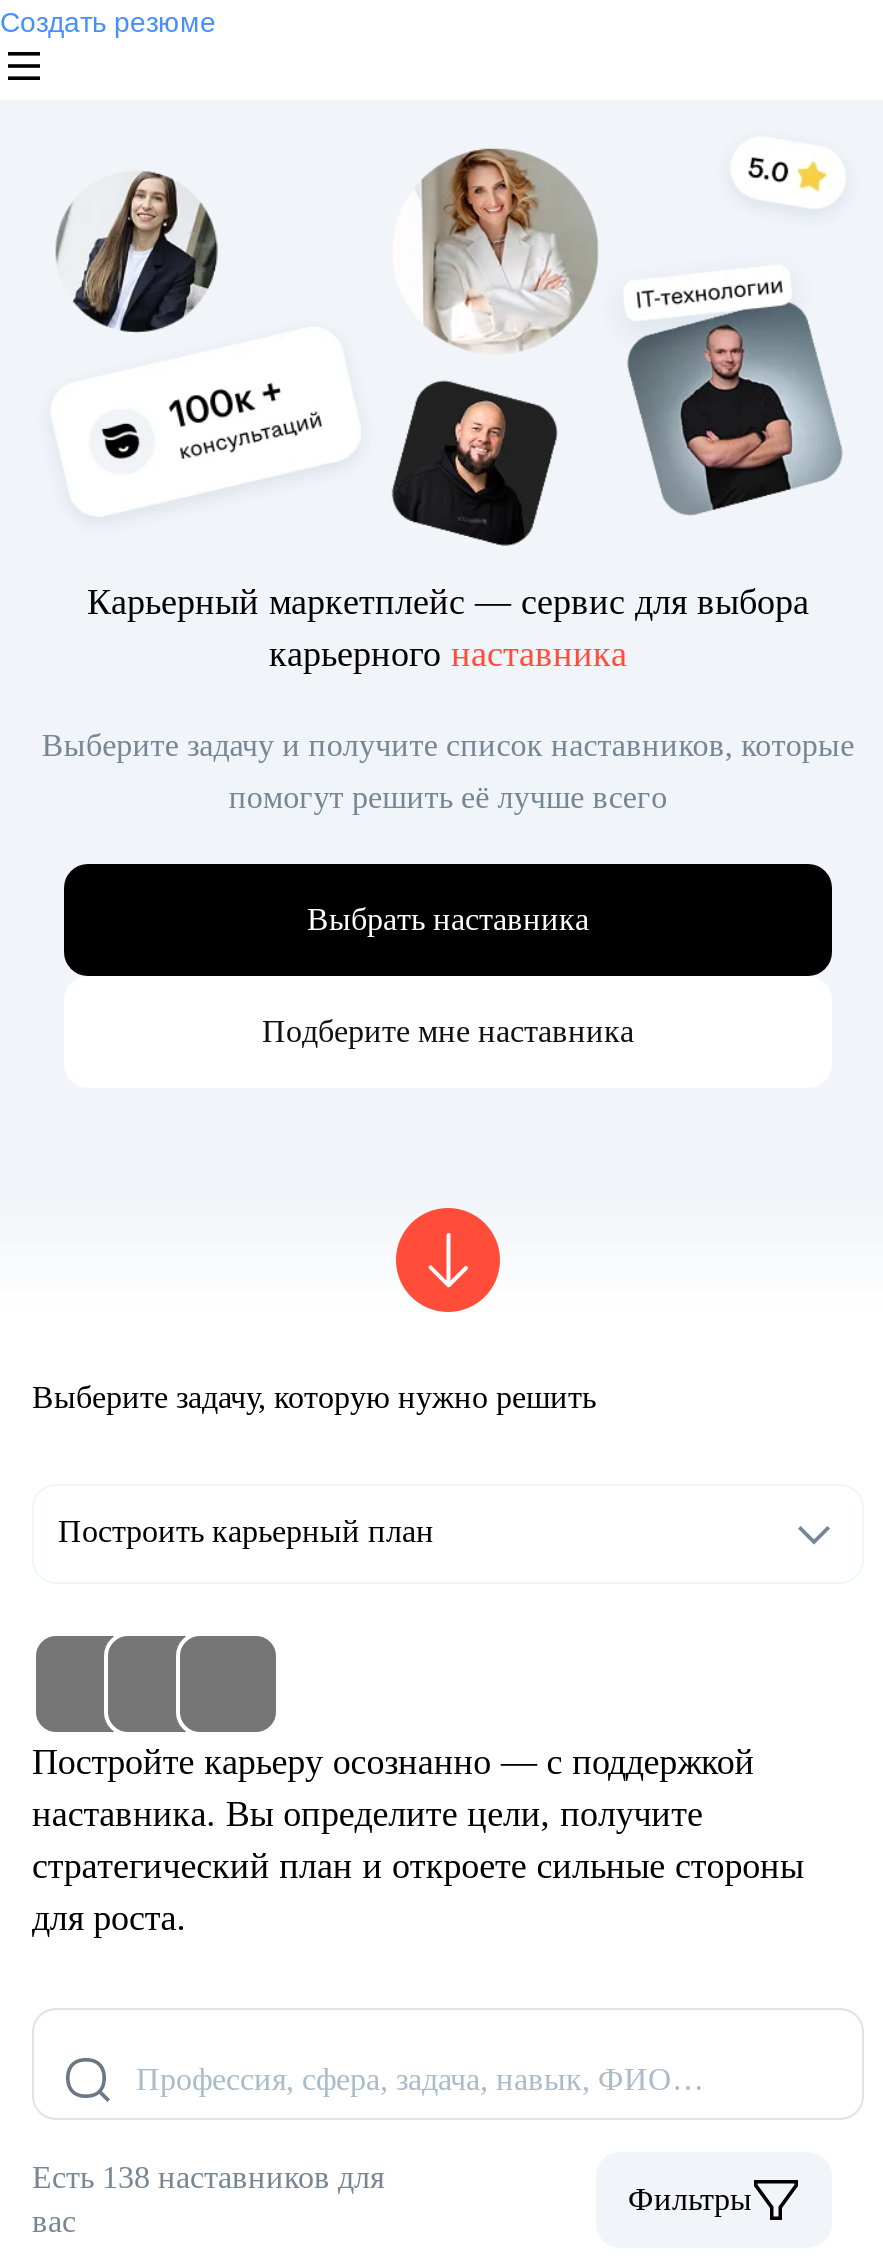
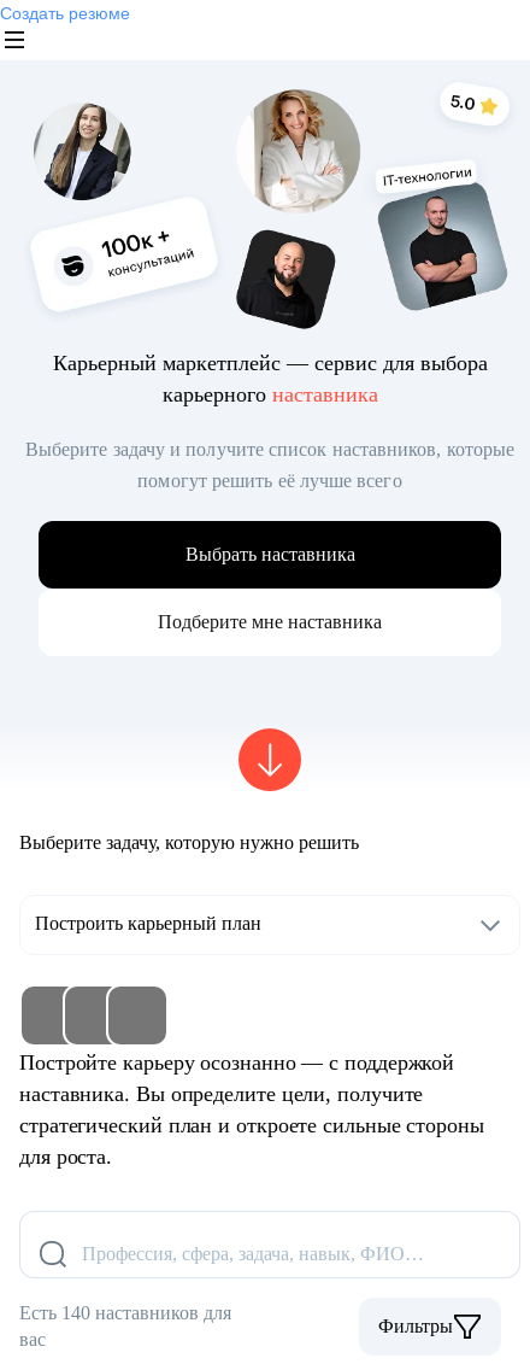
- Есть 138 наставников для
+ Есть 140 наставников для
